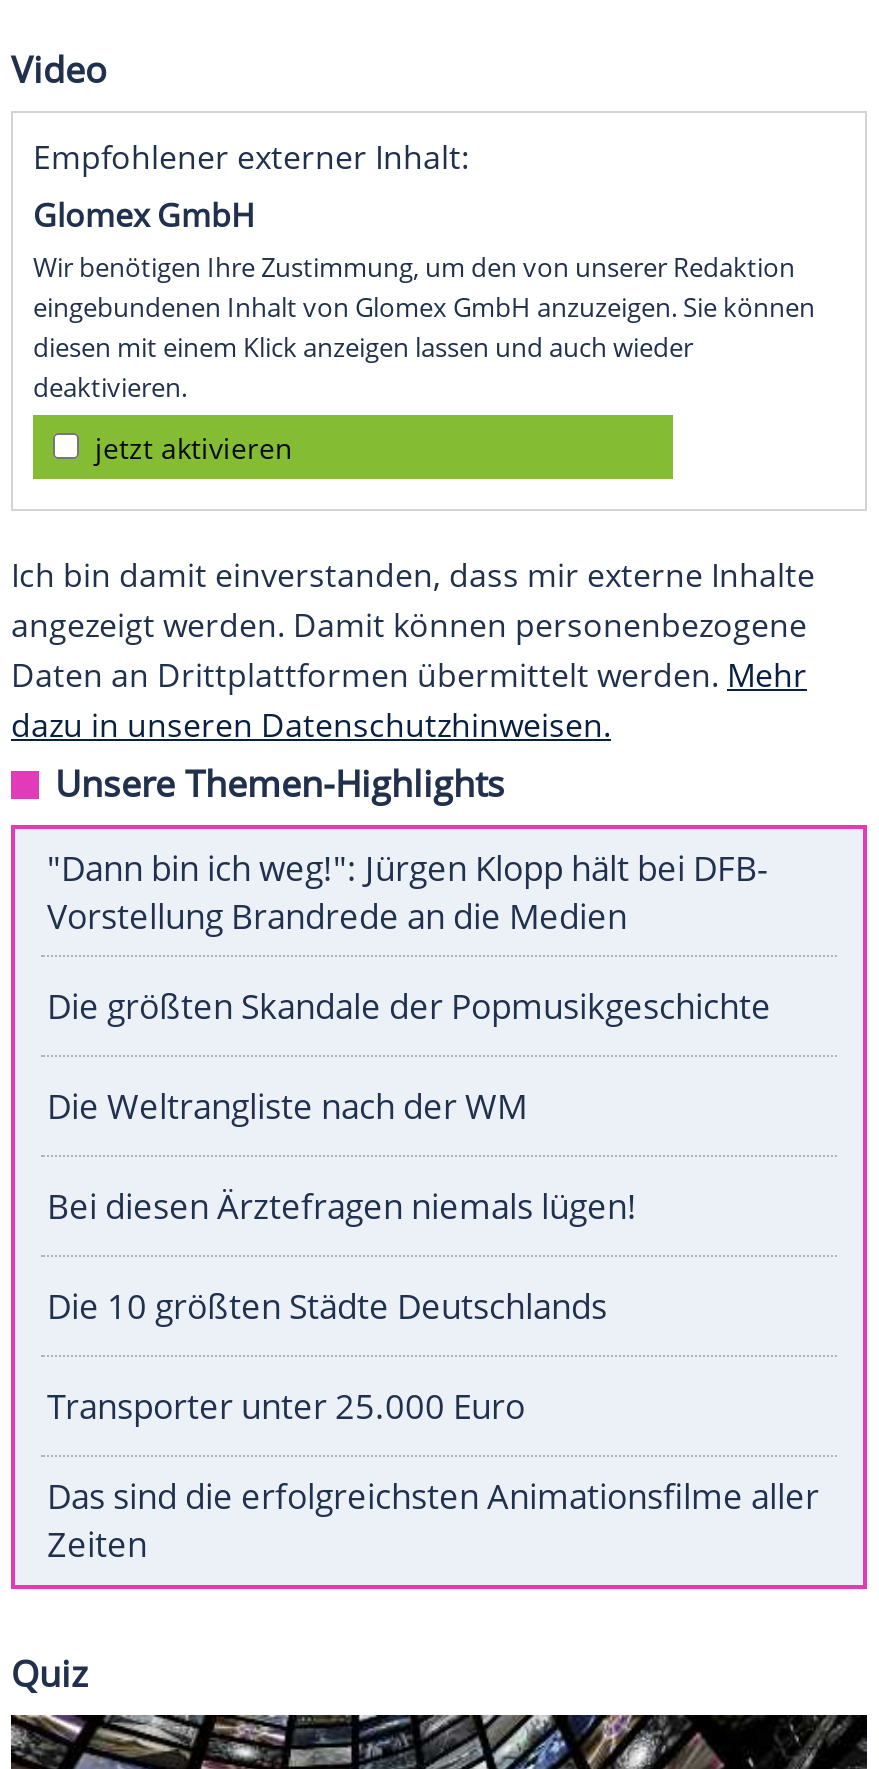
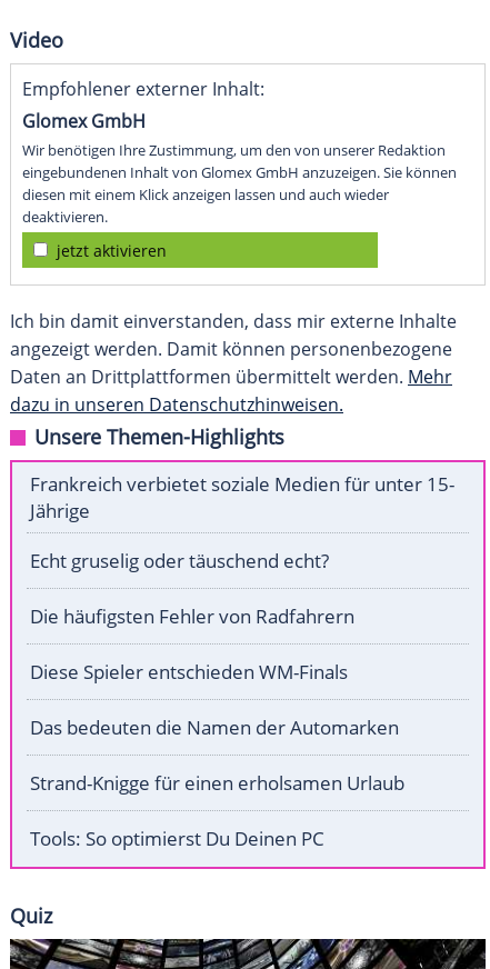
- "Dann bin ich weg!": Jürgen Klopp hält bei DFB-
- Vorstellung Brandrede an die Medien
+ Frankreich verbietet soziale Medien für unter 15-
+ Jährige

- Die größten Skandale der Popmusikgeschichte
+ Echt gruselig oder täuschend echt?

- Die Weltrangliste nach der WM
+ Die häufigsten Fehler von Radfahrern

- Bei diesen Ärztefragen niemals lügen!
+ Diese Spieler entschieden WM-Finals

- Die 10 größten Städte Deutschlands
+ Das bedeuten die Namen der Automarken

- Transporter unter 25.000 Euro
+ Strand-Knigge für einen erholsamen Urlaub

- Das sind die erfolgreichsten Animationsfilme aller
- Zeiten
+ Tools: So optimierst Du Deinen PC
